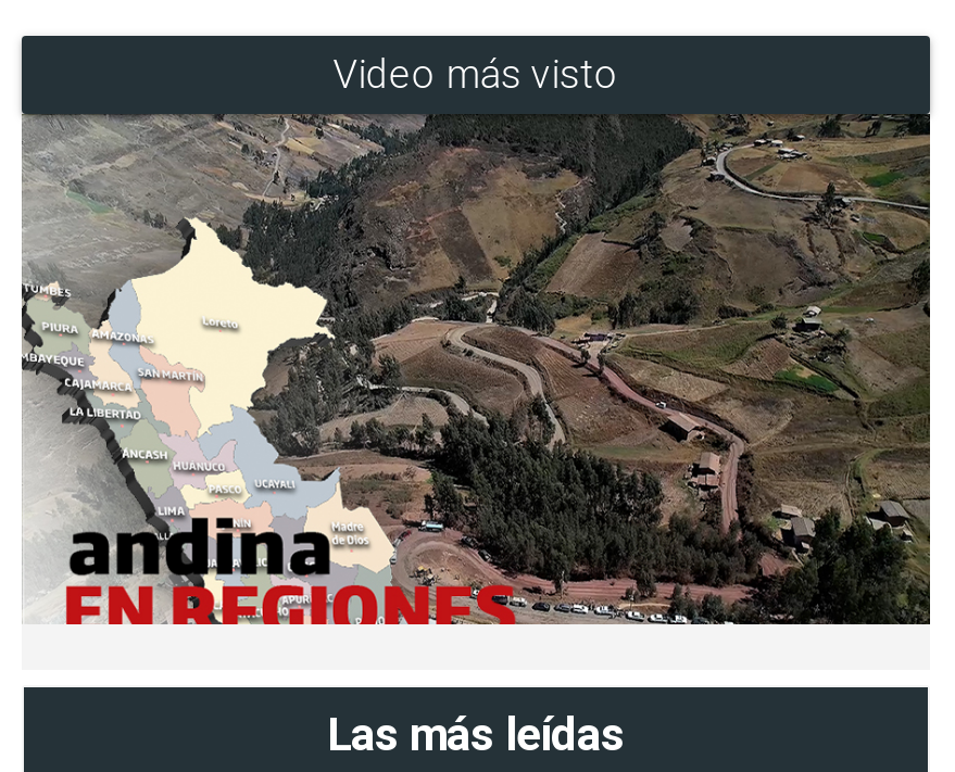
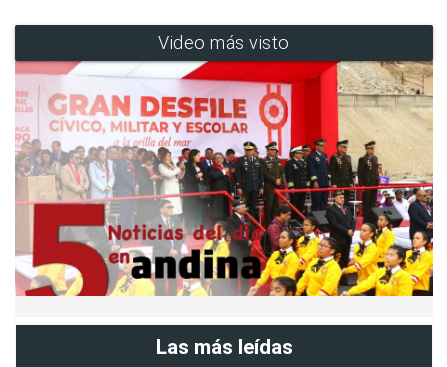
- [image]
+ [image]
